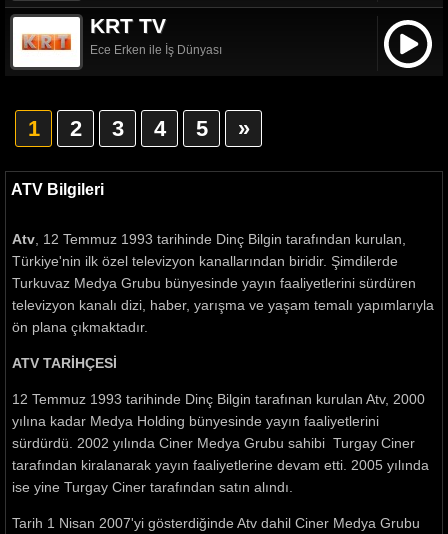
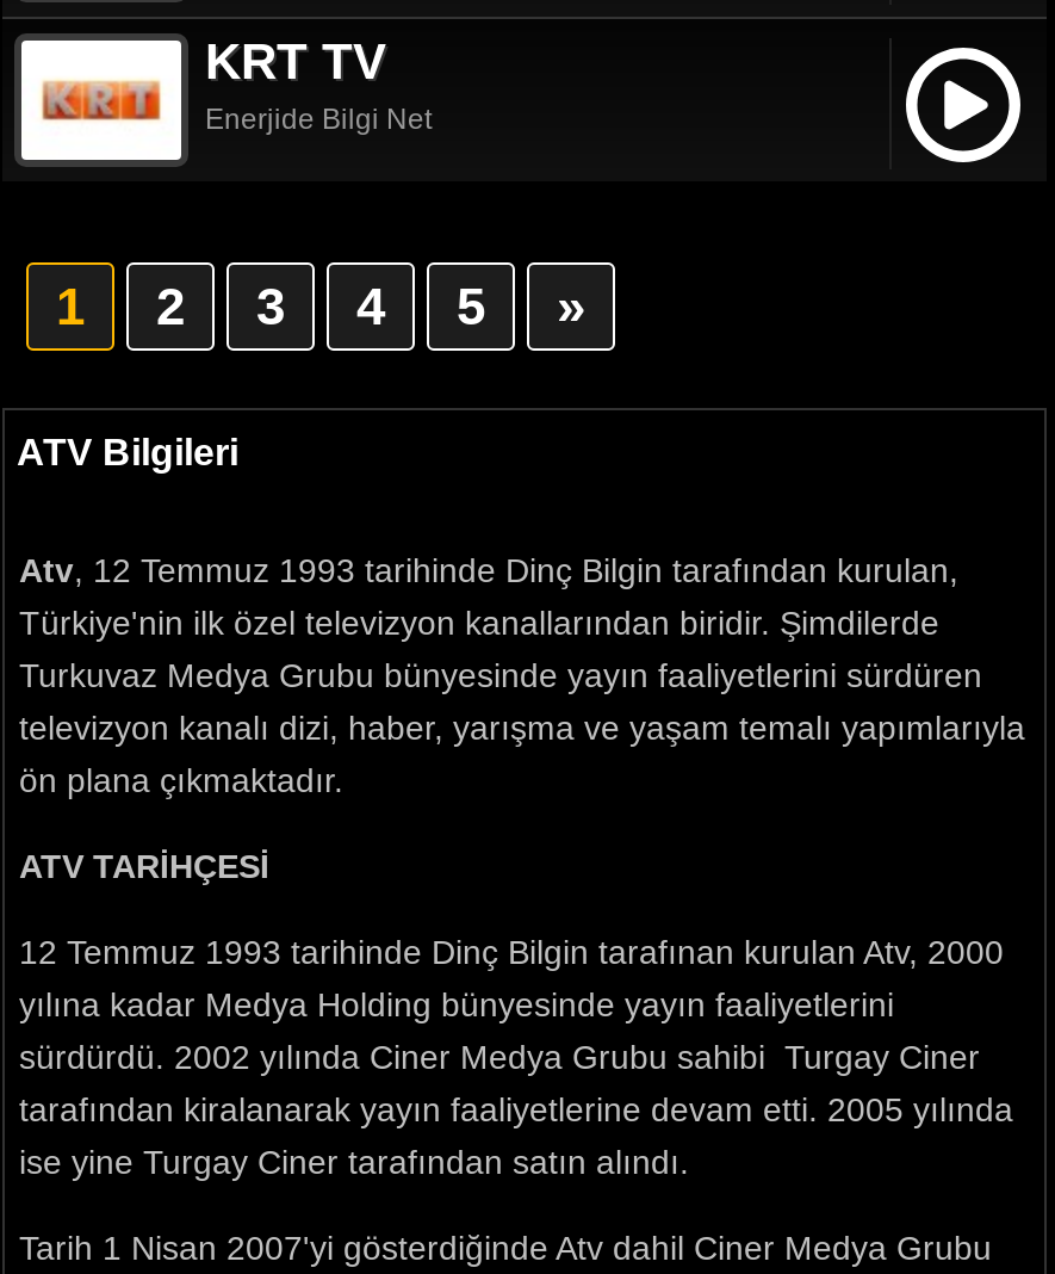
- Ece Erken ile İş Dünyası
+ Enerjide Bilgi Net
